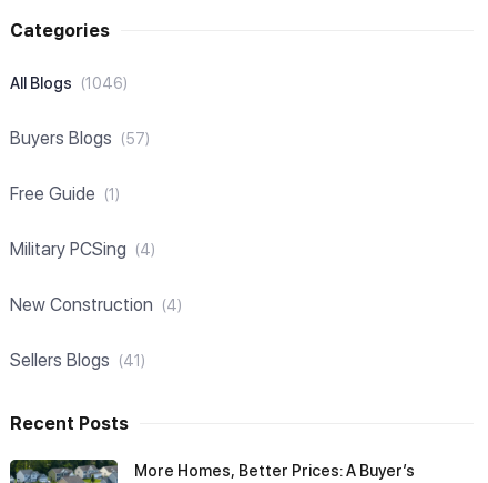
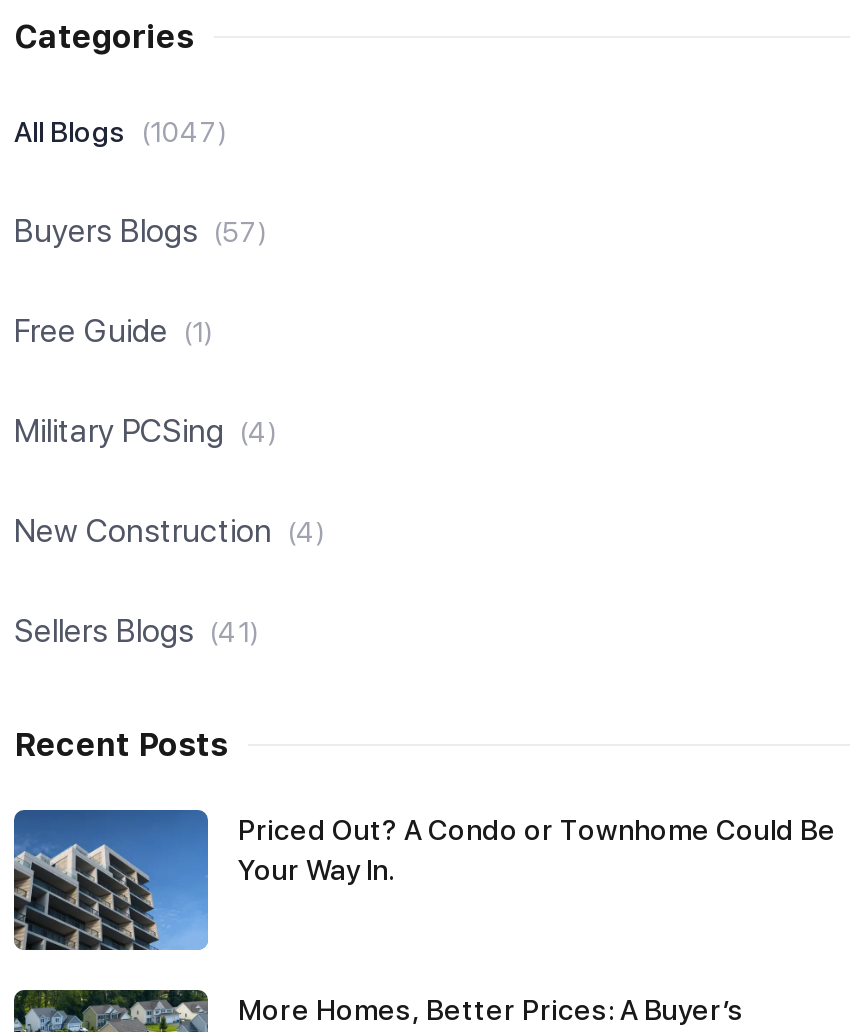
- All Blogs (1046)
+ All Blogs (1047)

+ [image]
+ Priced Out? A Condo or Townhome Could Be
+ Your Way In.
